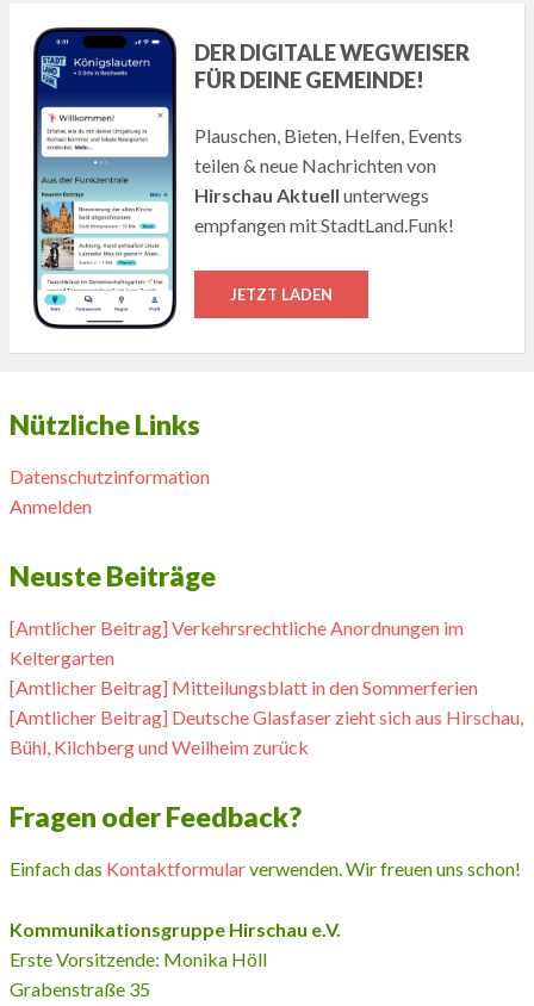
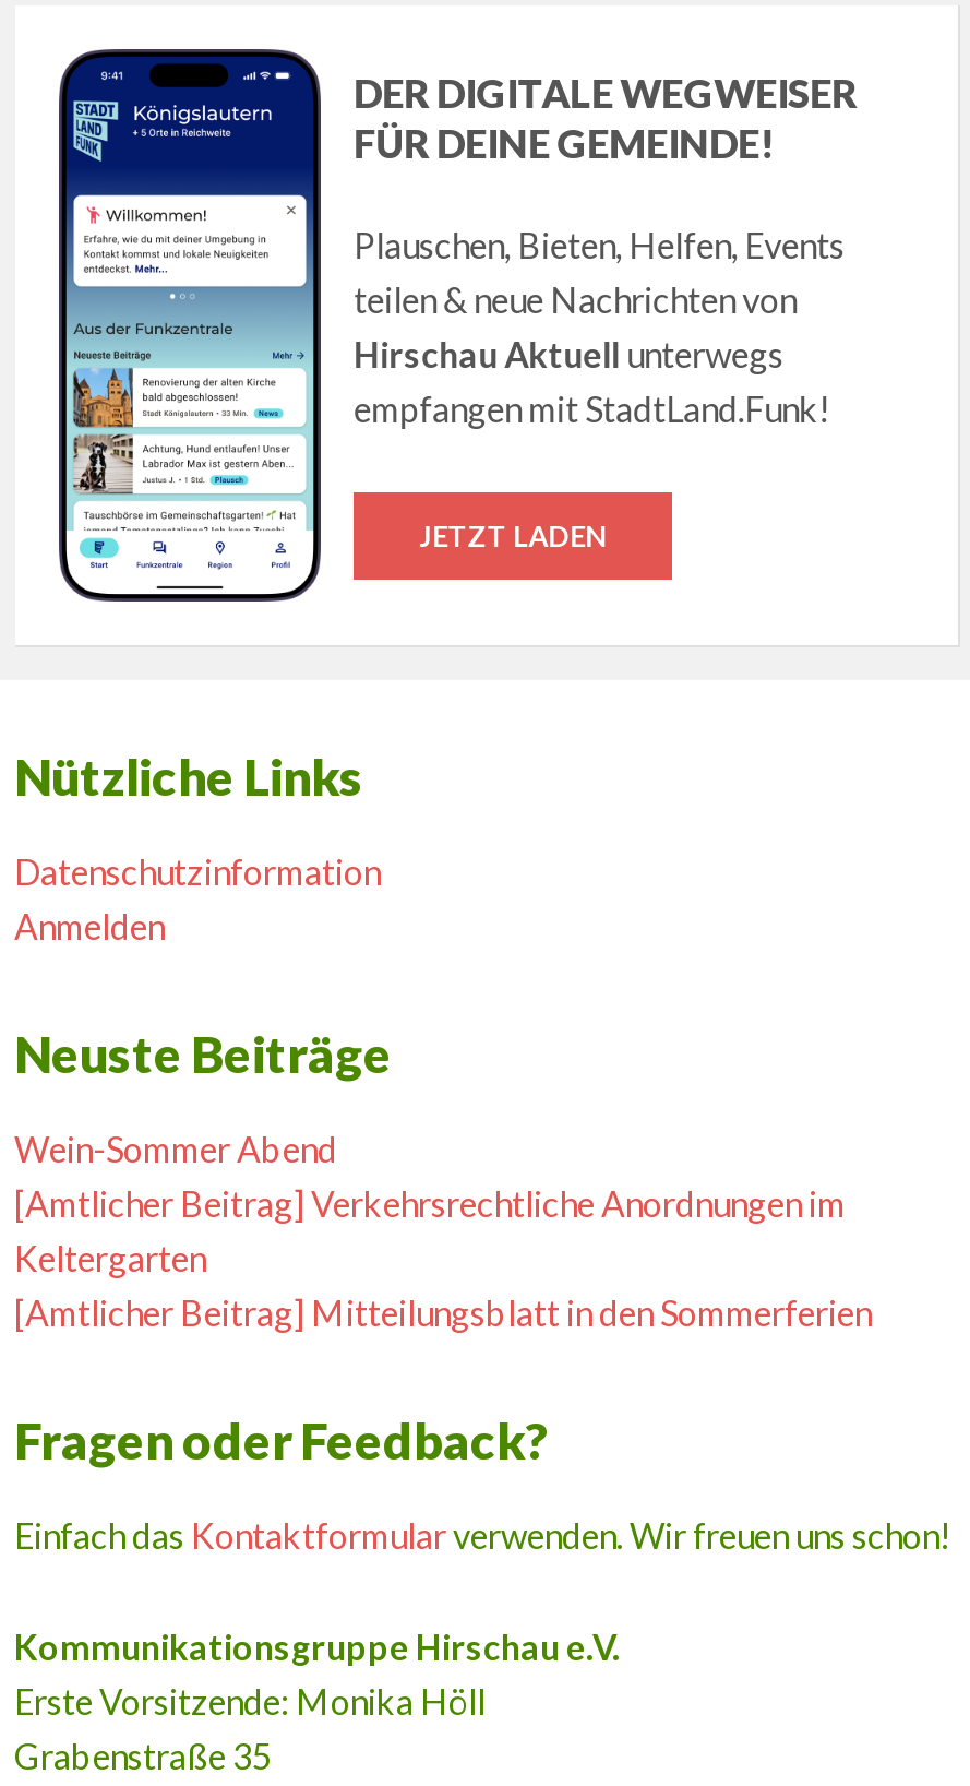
+ Wein-Sommer Abend

moved down: [Amtlicher Beitrag] Verkehrsrechtliche Anordnungen im | Keltergarten | [Amtlicher Beitrag] Mitteilungsblatt in den Sommerferien

- [Amtlicher Beitrag] Deutsche Glasfaser zieht sich aus Hirschau,
- Bühl, Kilchberg und Weilheim zurück
